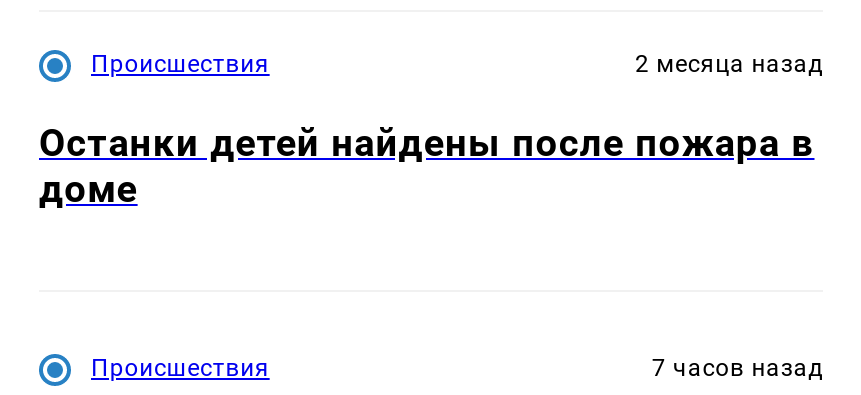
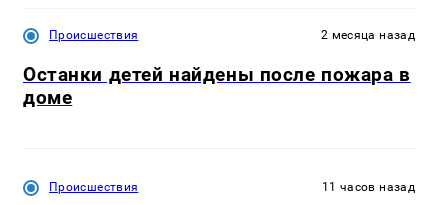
- 7 часов назад
+ 11 часов назад
